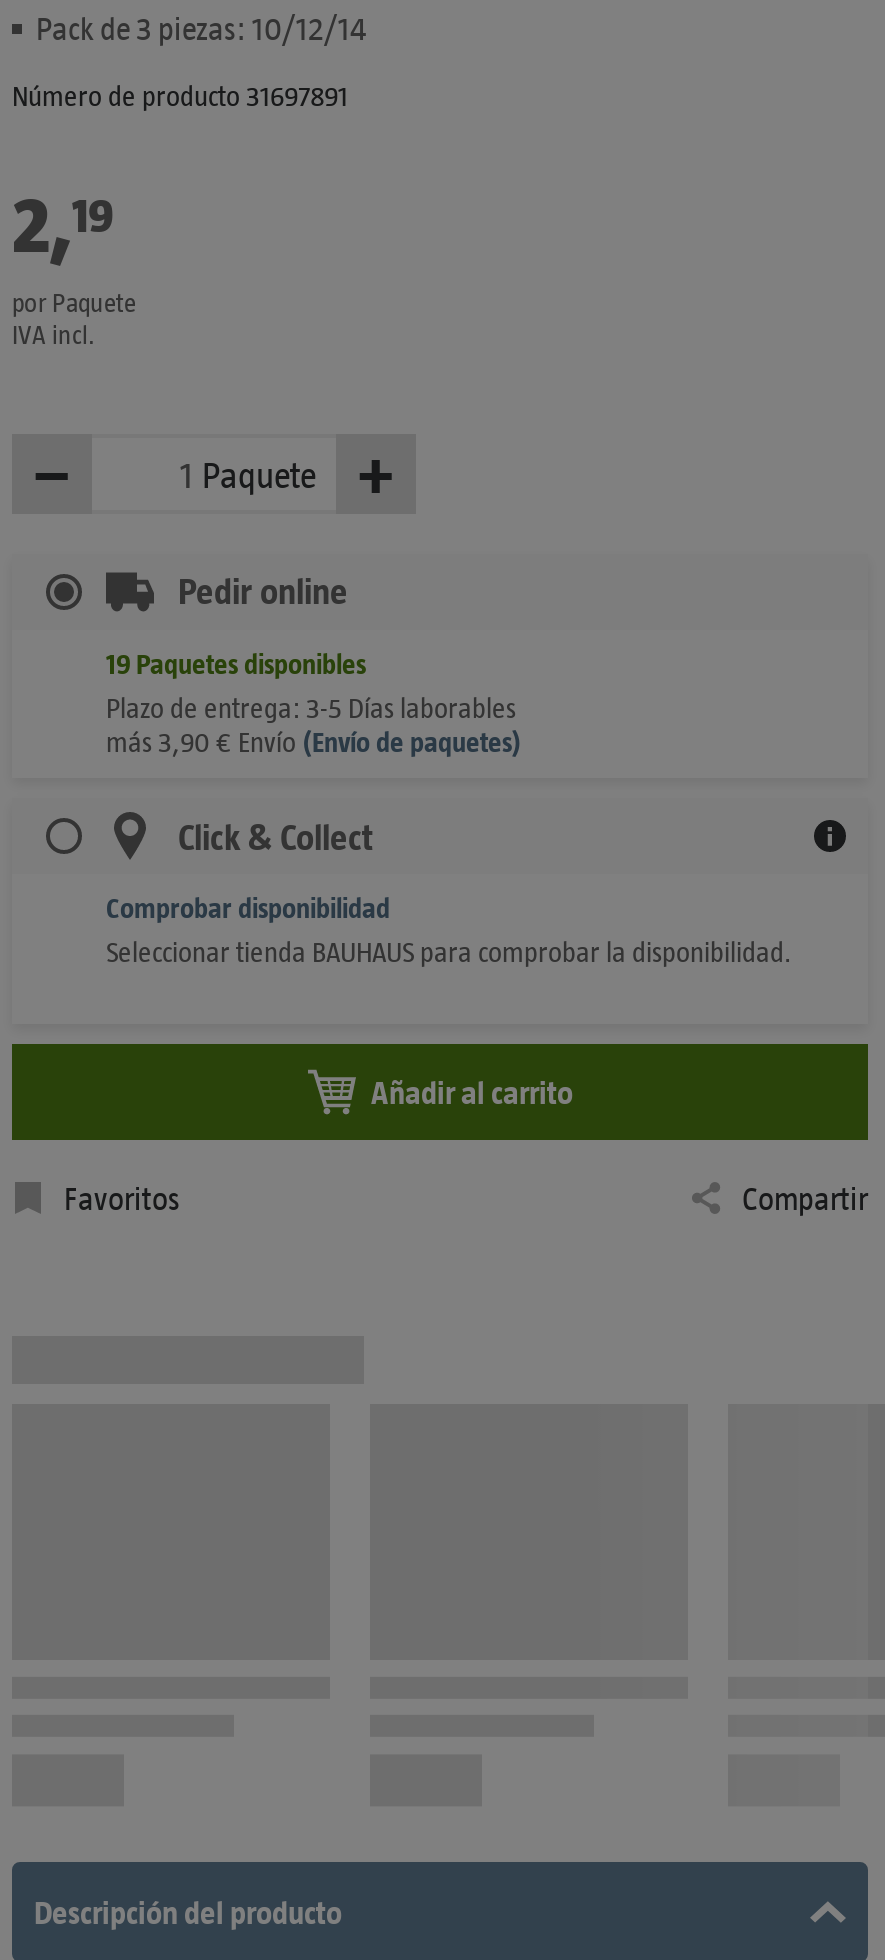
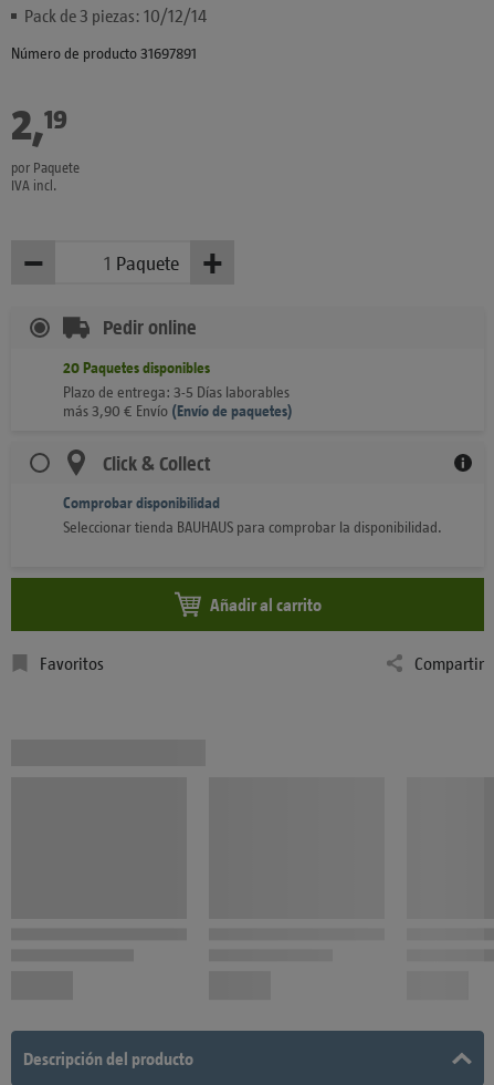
- 19 Paquetes disponibles
+ 20 Paquetes disponibles
